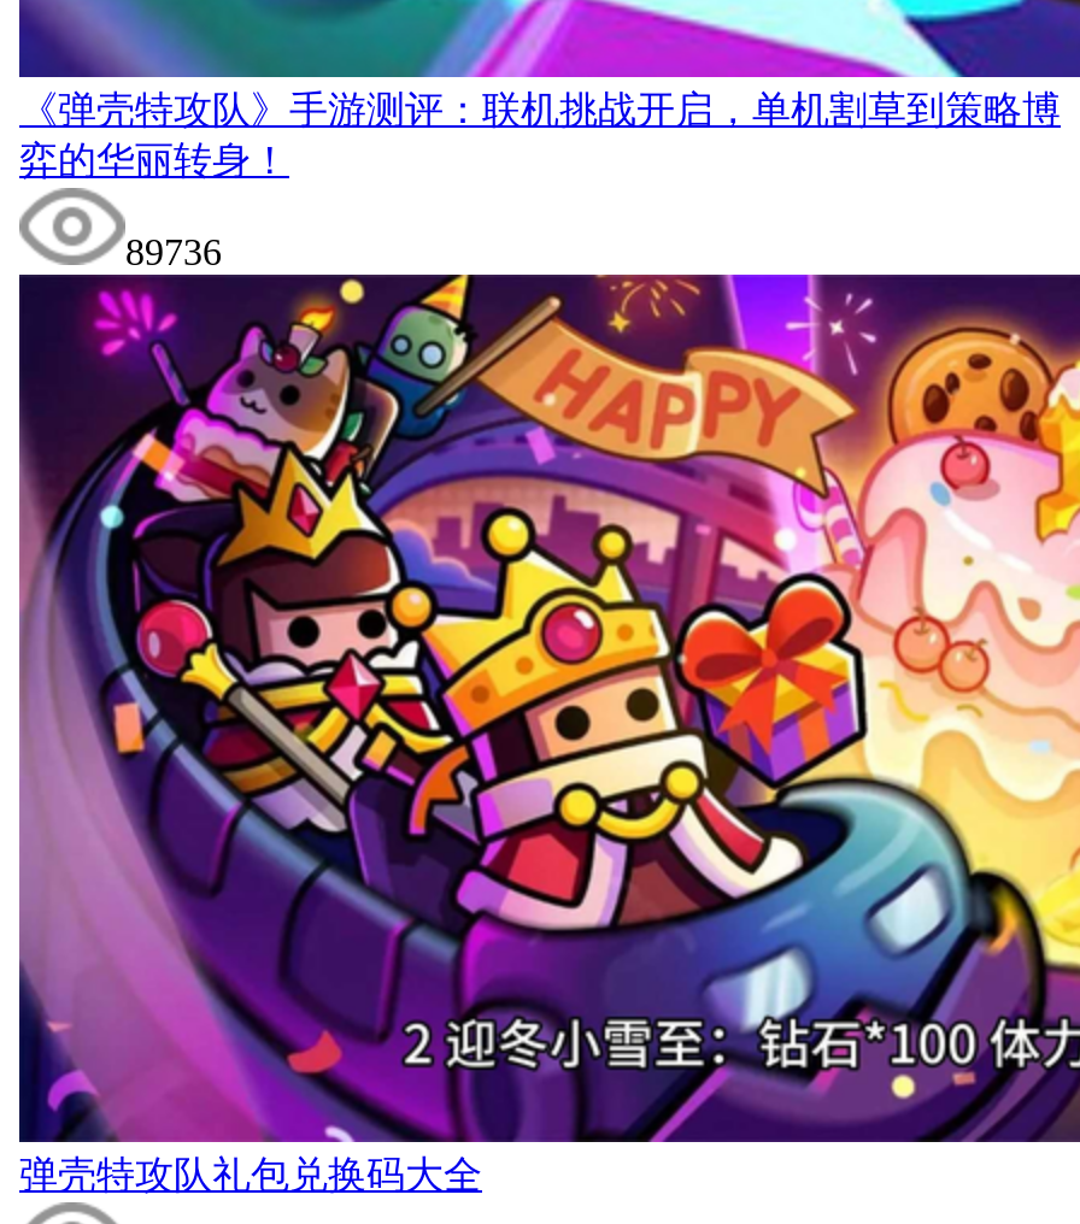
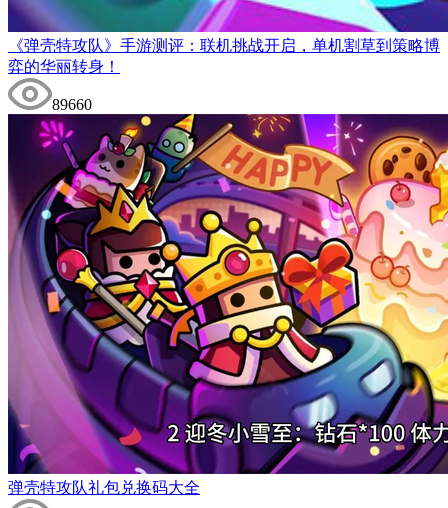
- 89736
+ 89660
